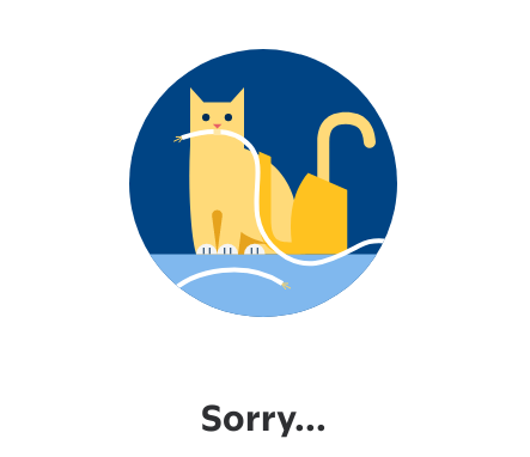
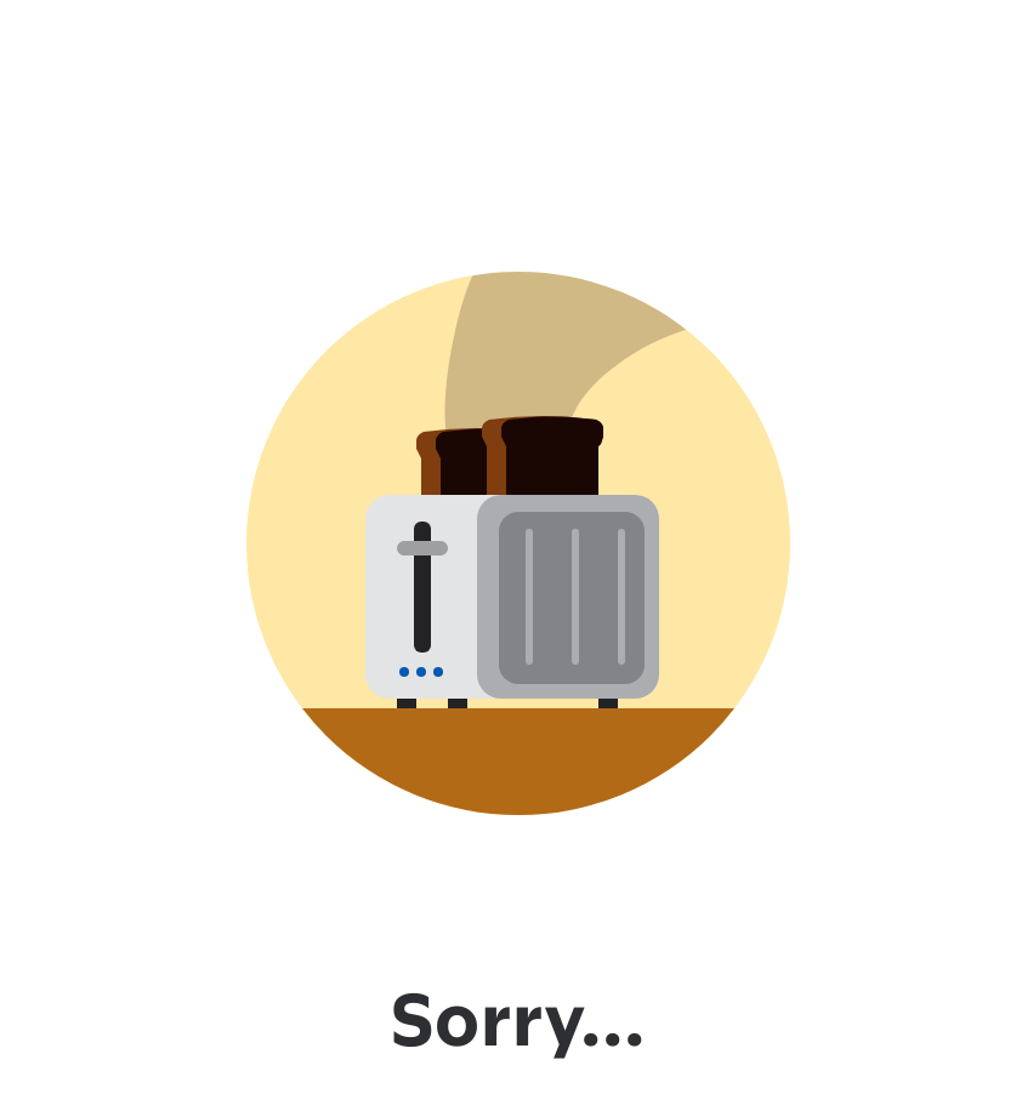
- [image]
+ [image]
